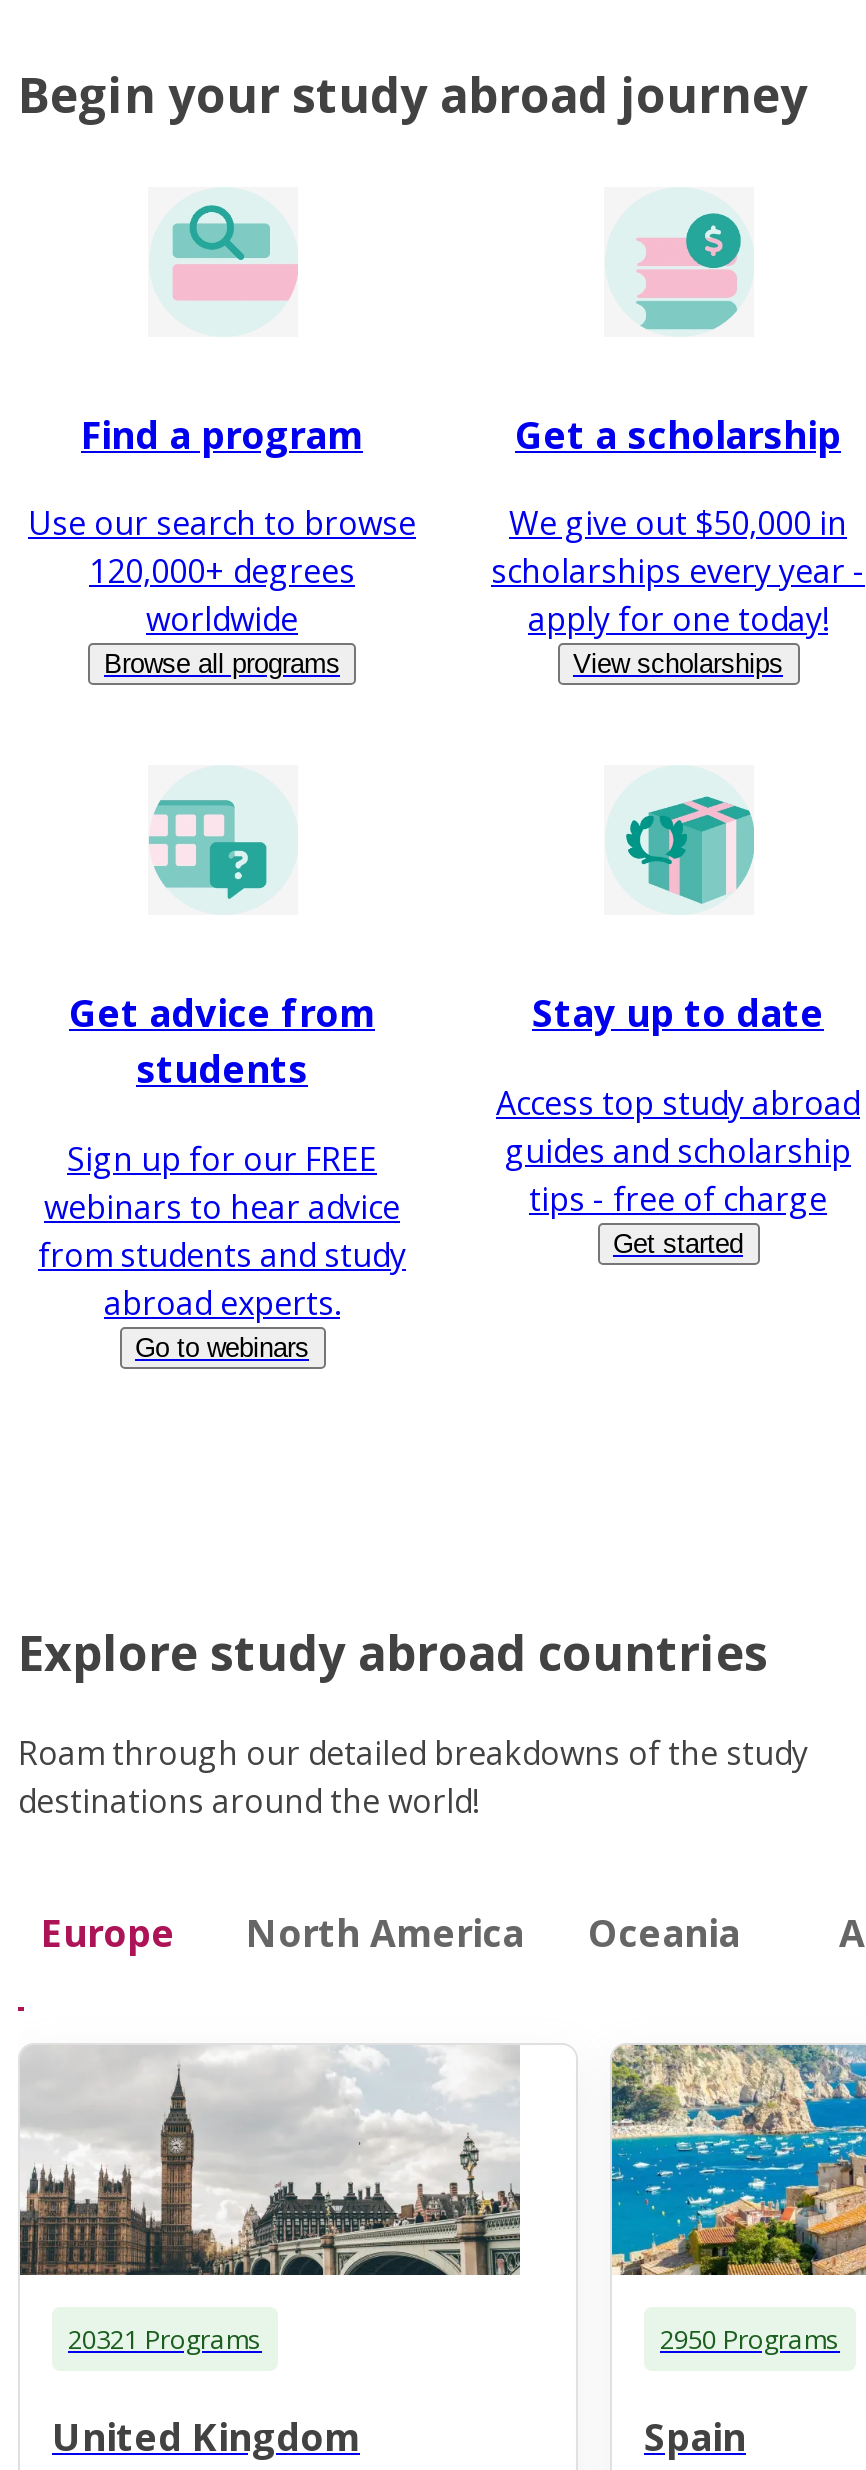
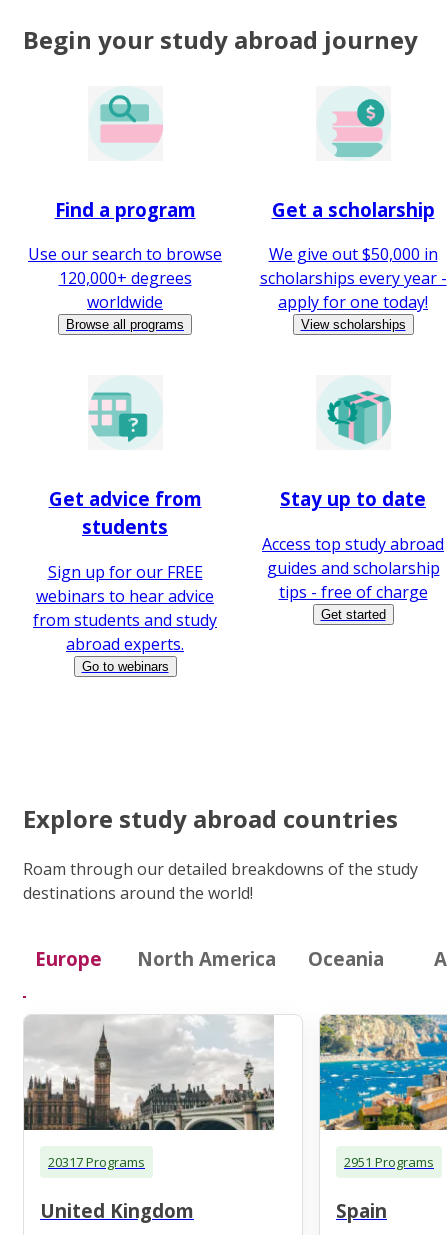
- 20321 Programs
+ 20317 Programs

- 2950 Programs
+ 2951 Programs
